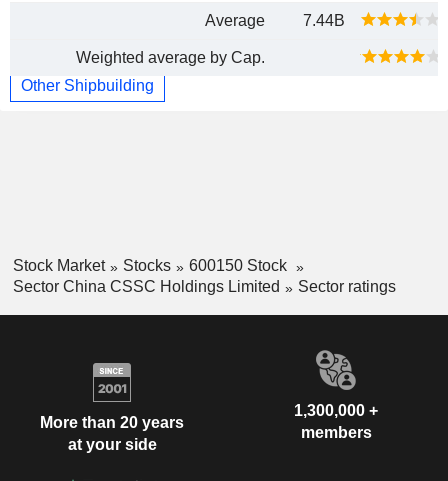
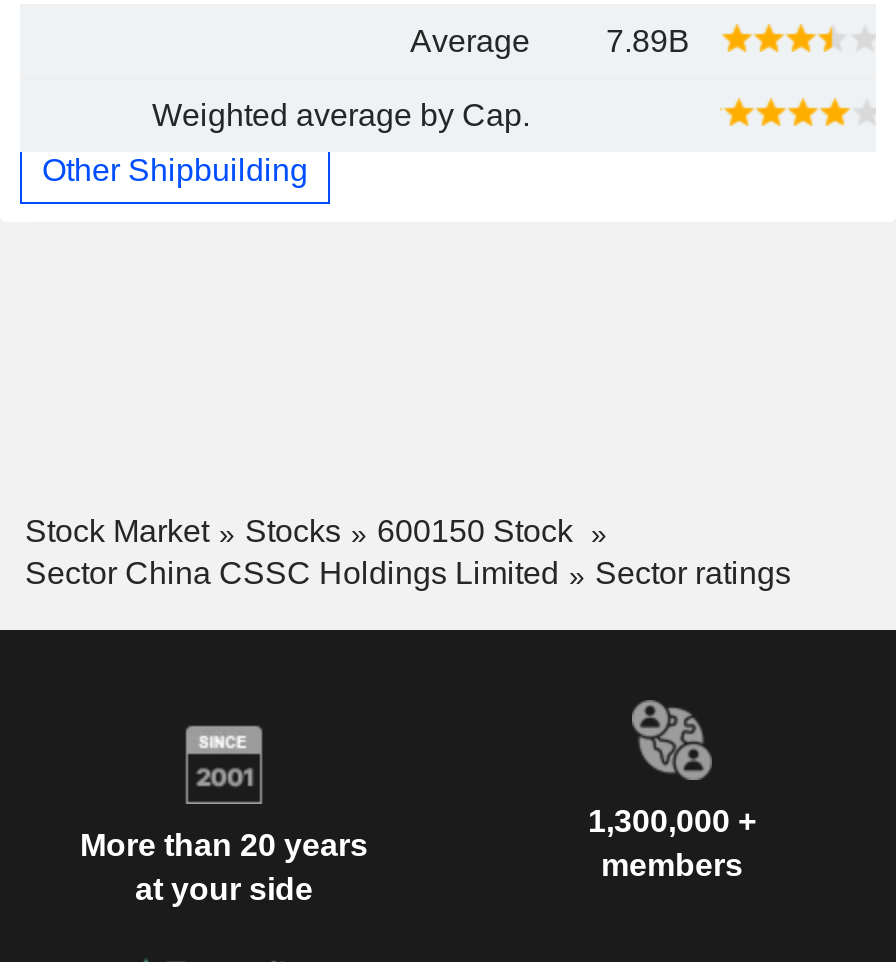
- 7.44B
+ 7.89B
